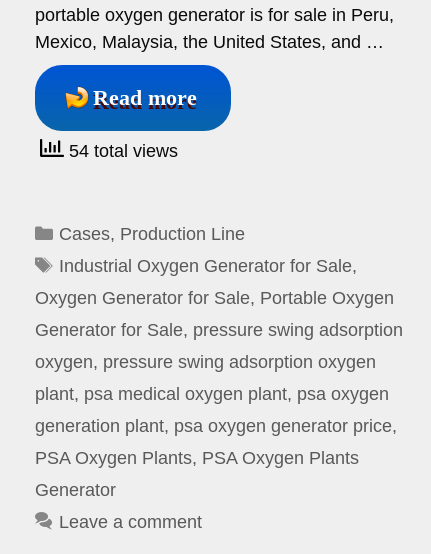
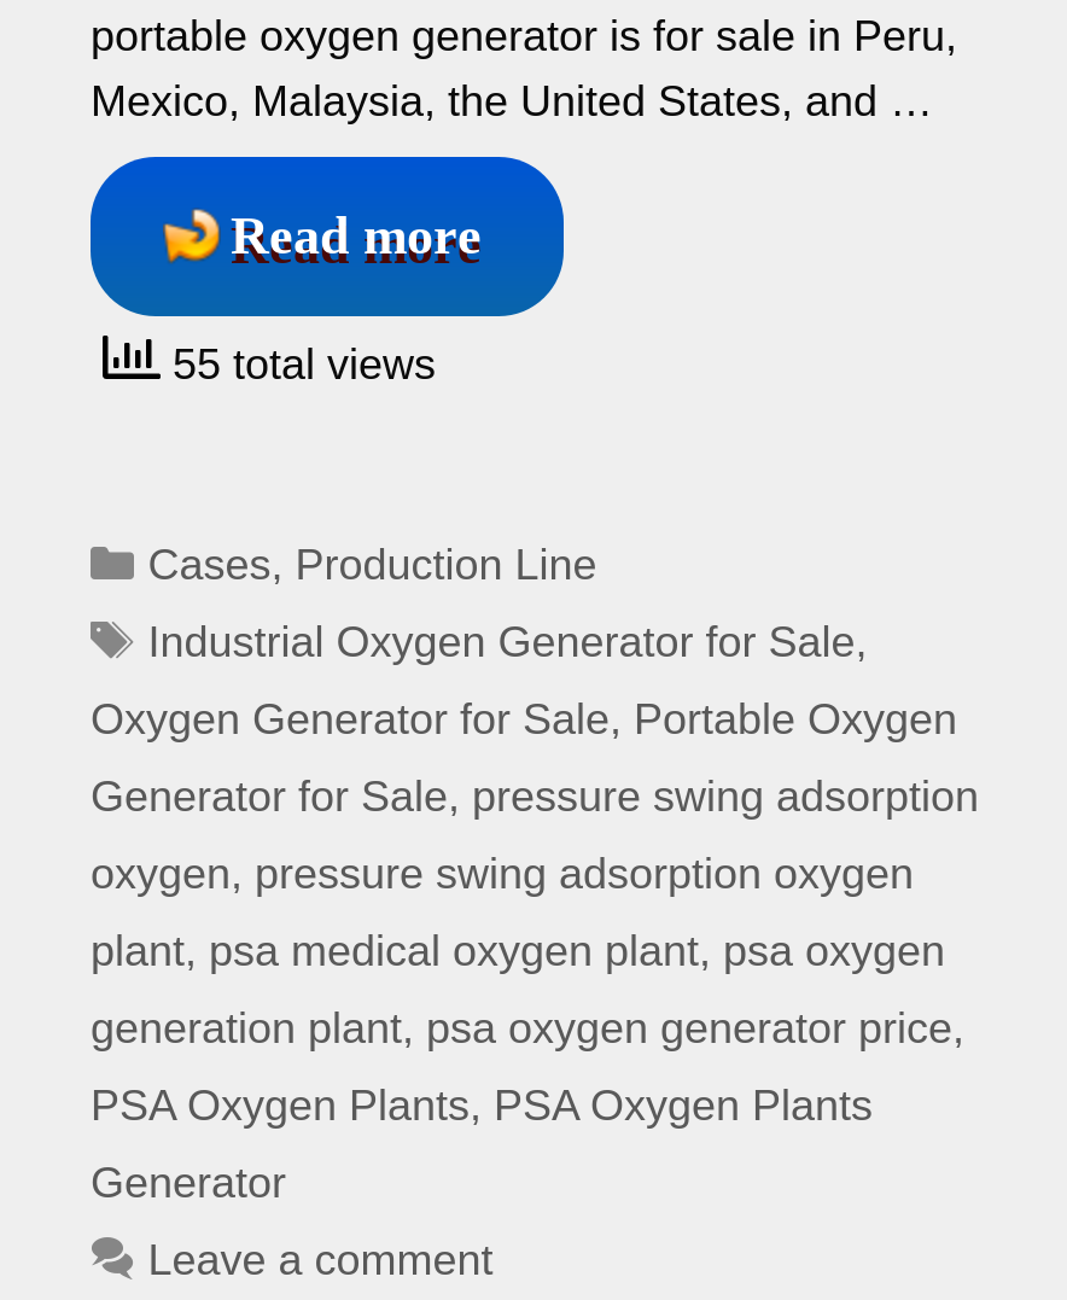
- 54 total views
+ 55 total views
